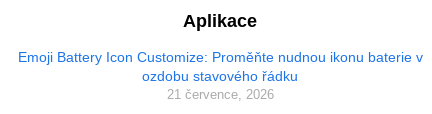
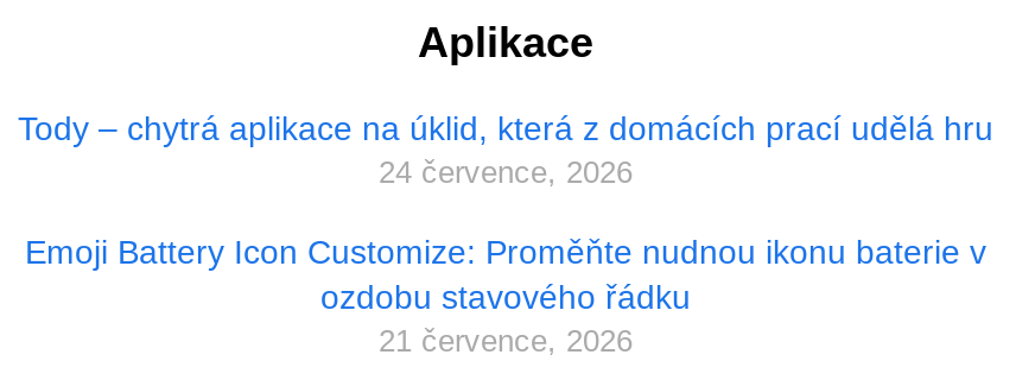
+ Tody – chytrá aplikace na úklid, která z domácích prací udělá hru
+ 24 července, 2026
